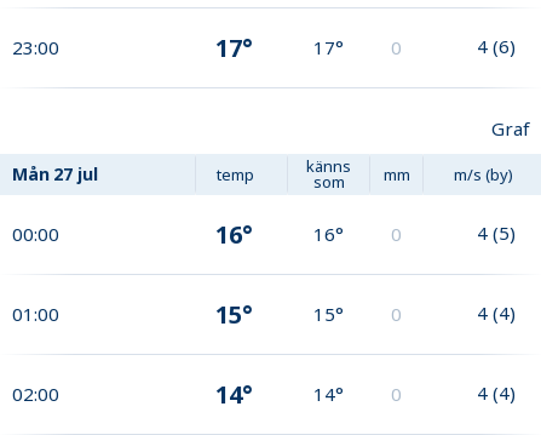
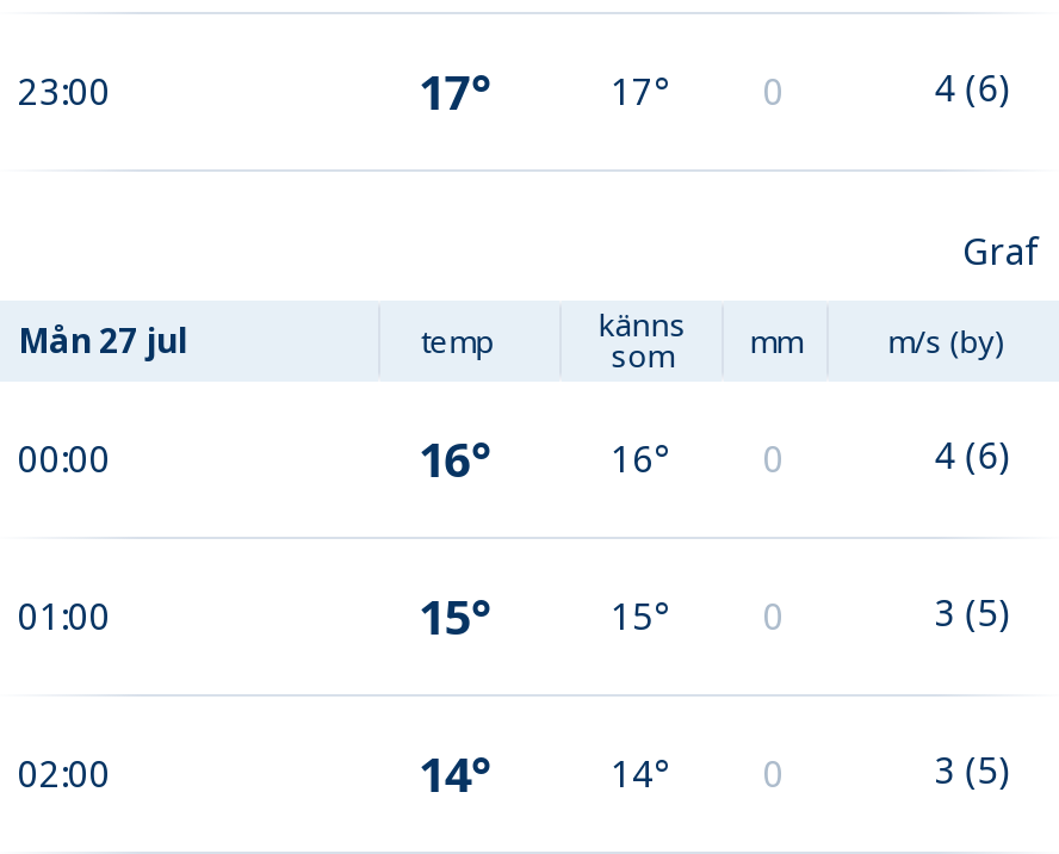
- 4 (5)
+ 4 (6)

- 4 (4)
+ 3 (5)

- 4 (4)
+ 3 (5)
